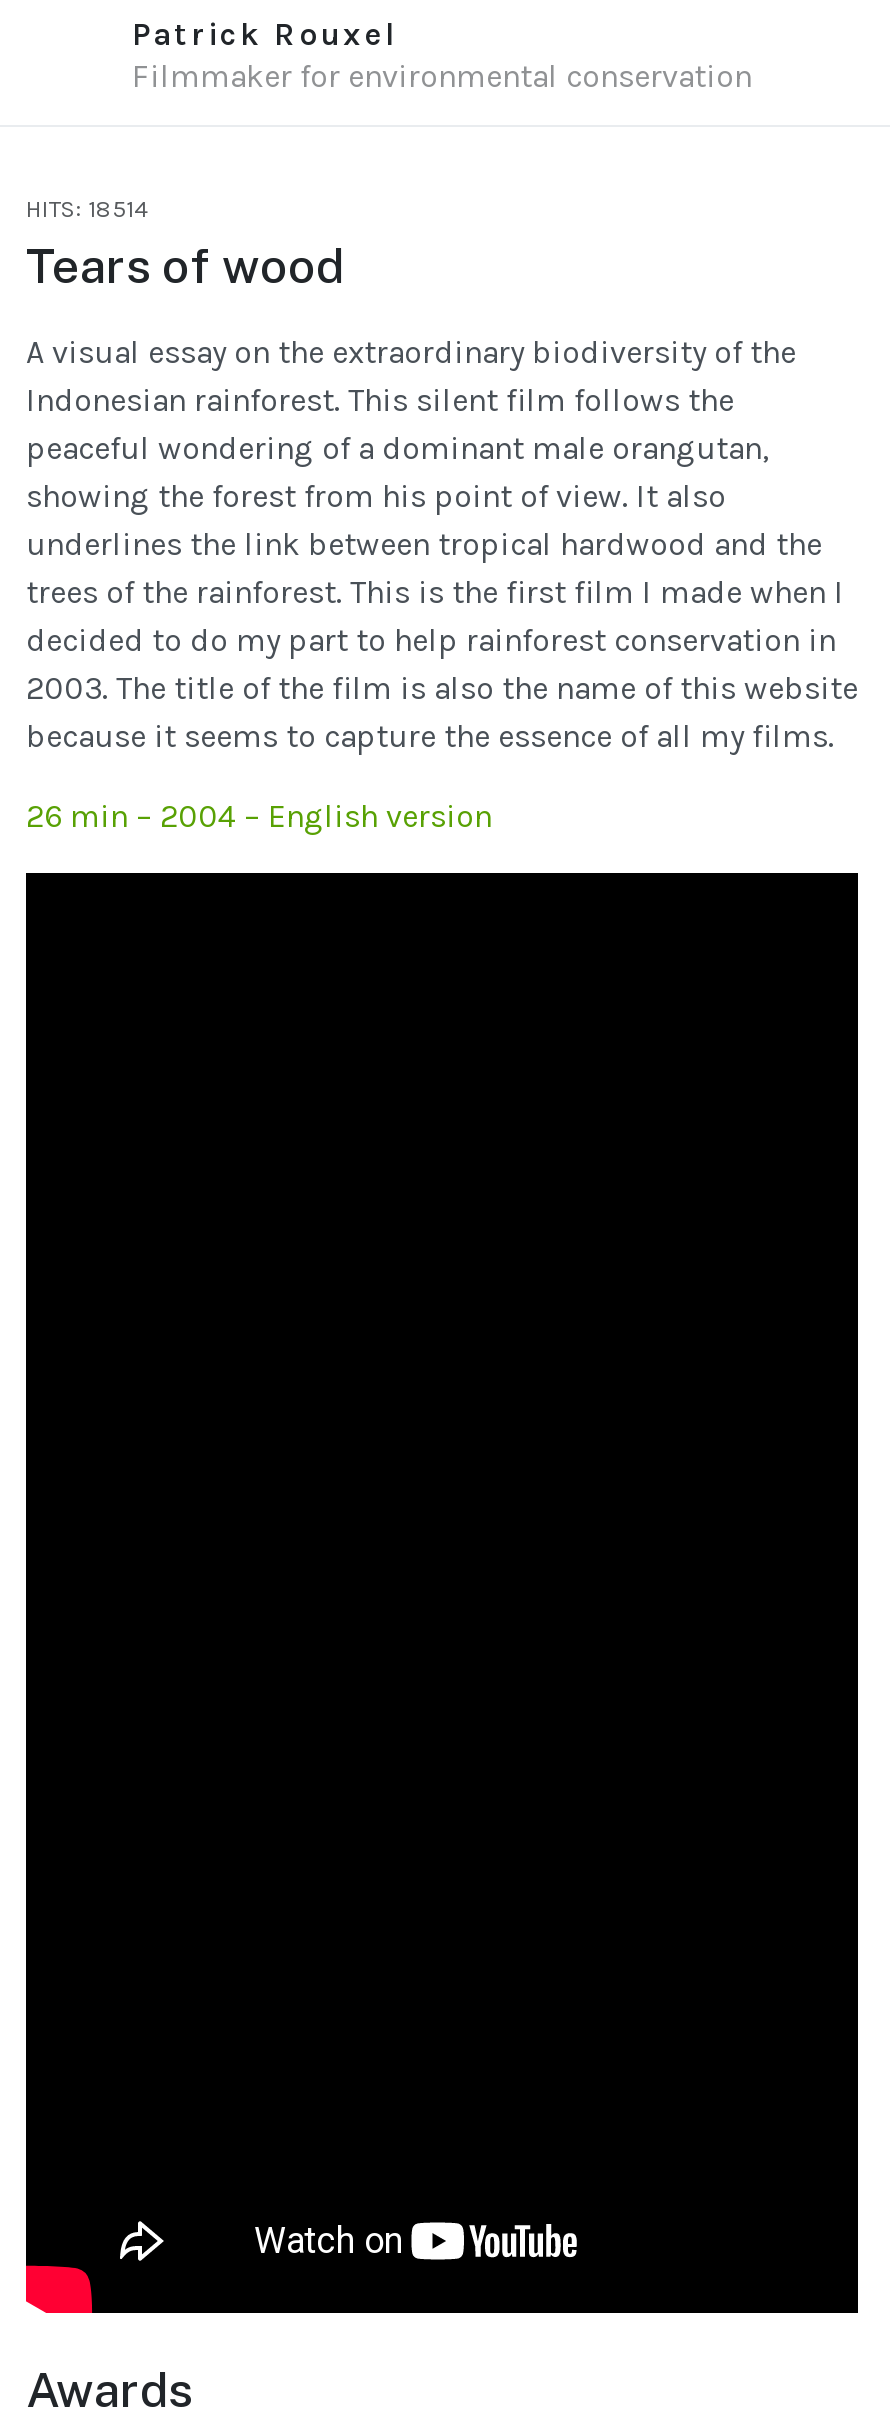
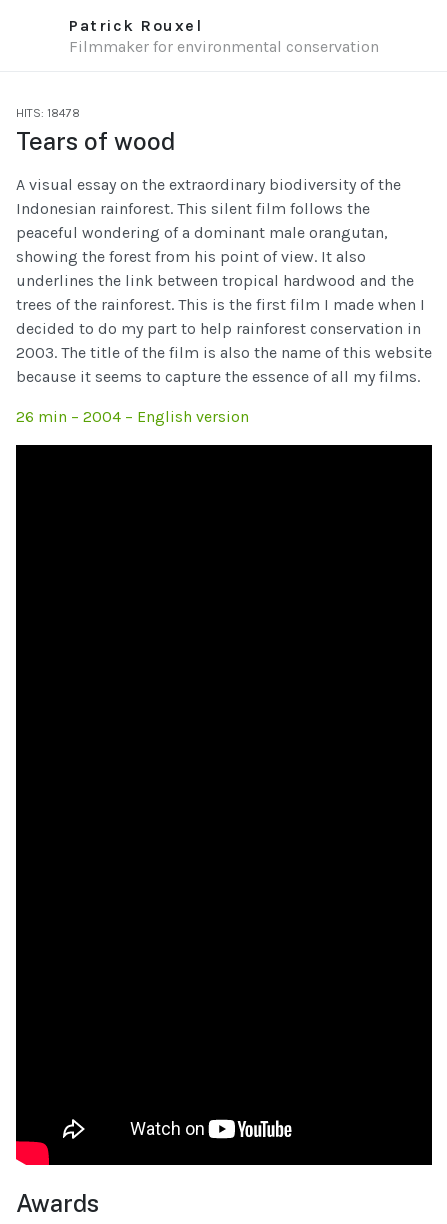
- HITS: 18514
+ HITS: 18478
